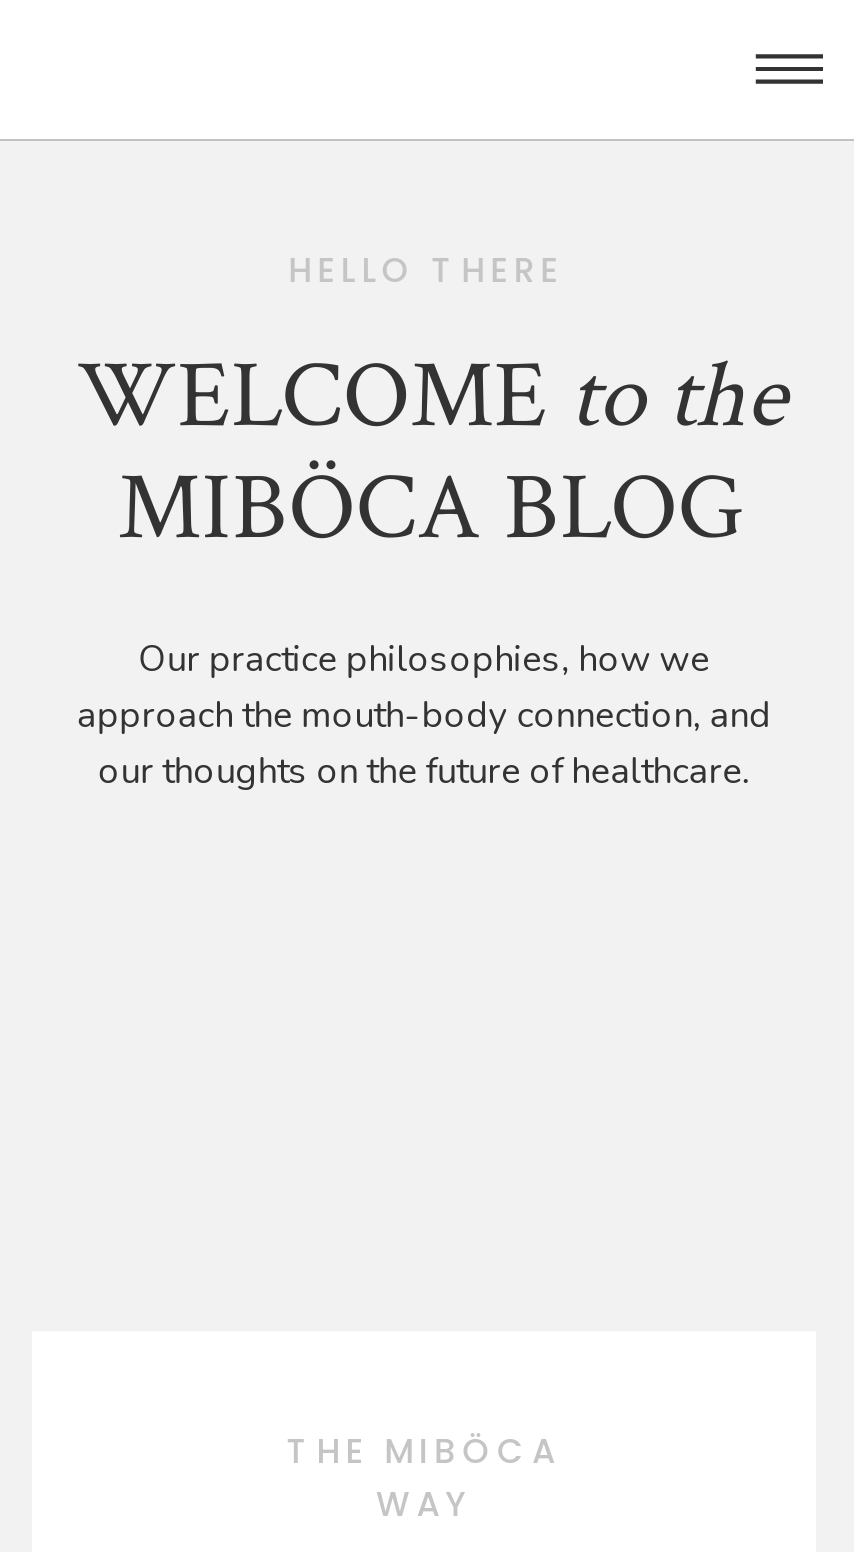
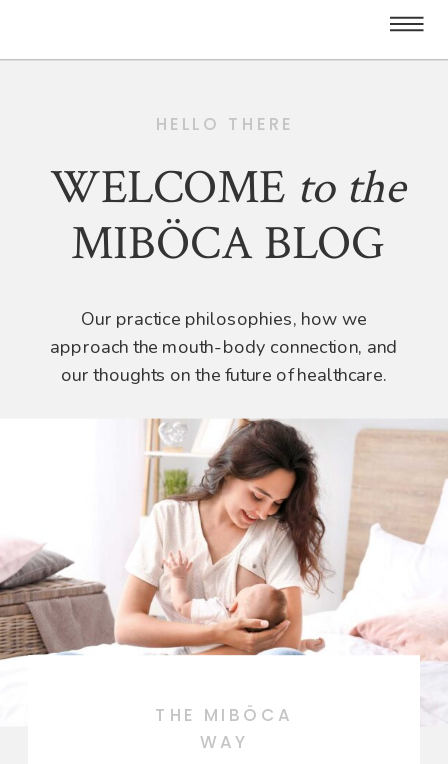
+ [image]
